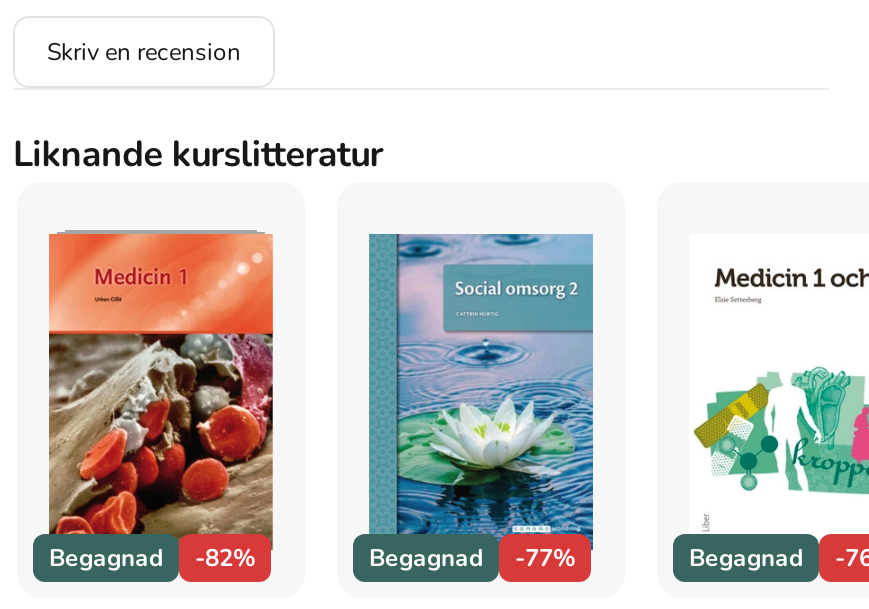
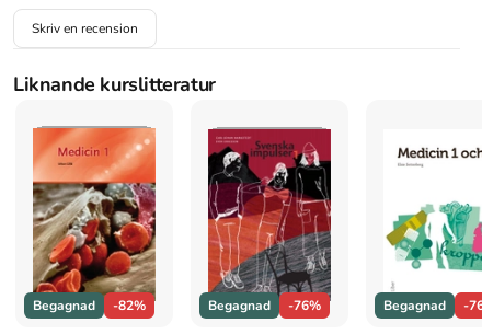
- [image]
- Begagnad -77%
+ [image]
+ Begagnad -76%
